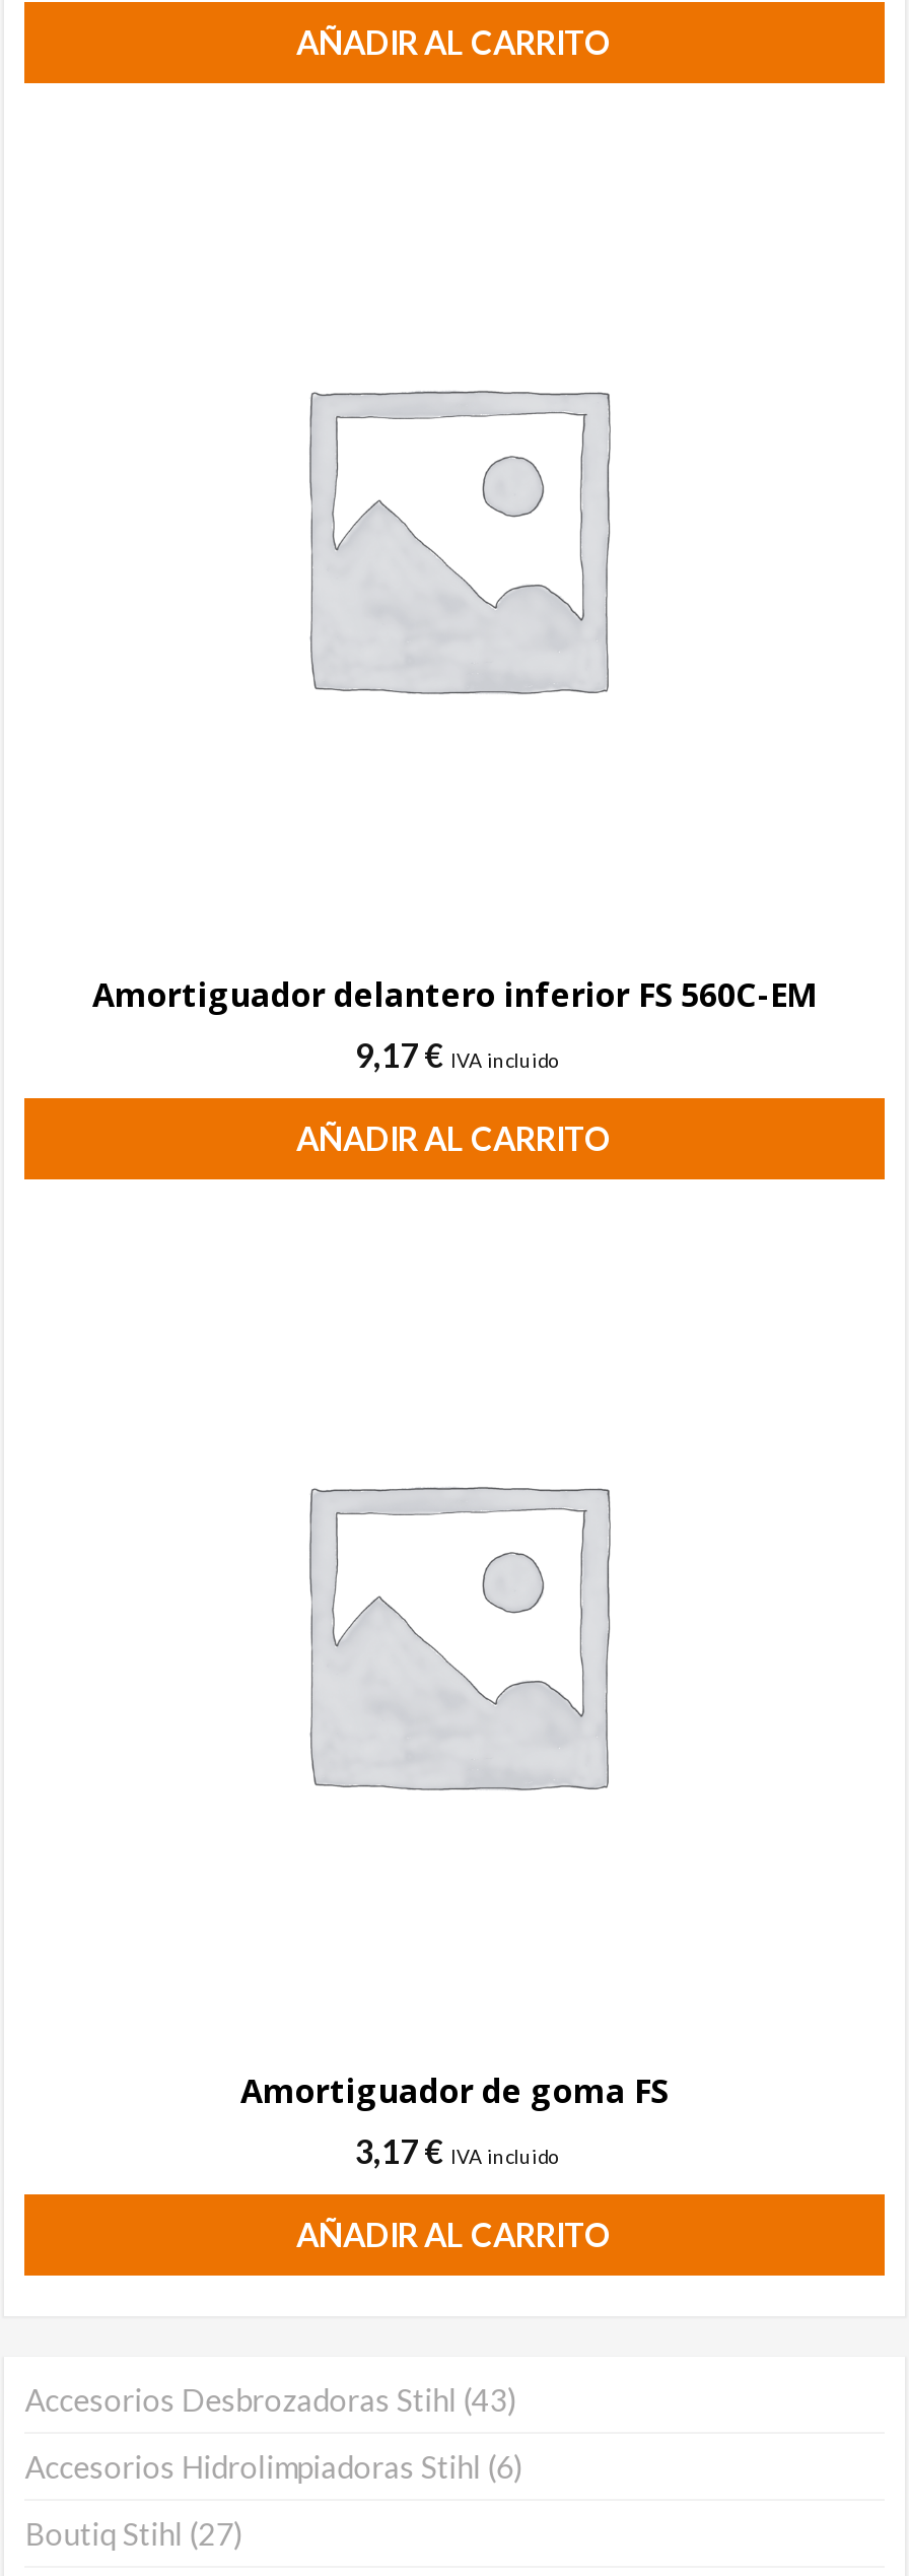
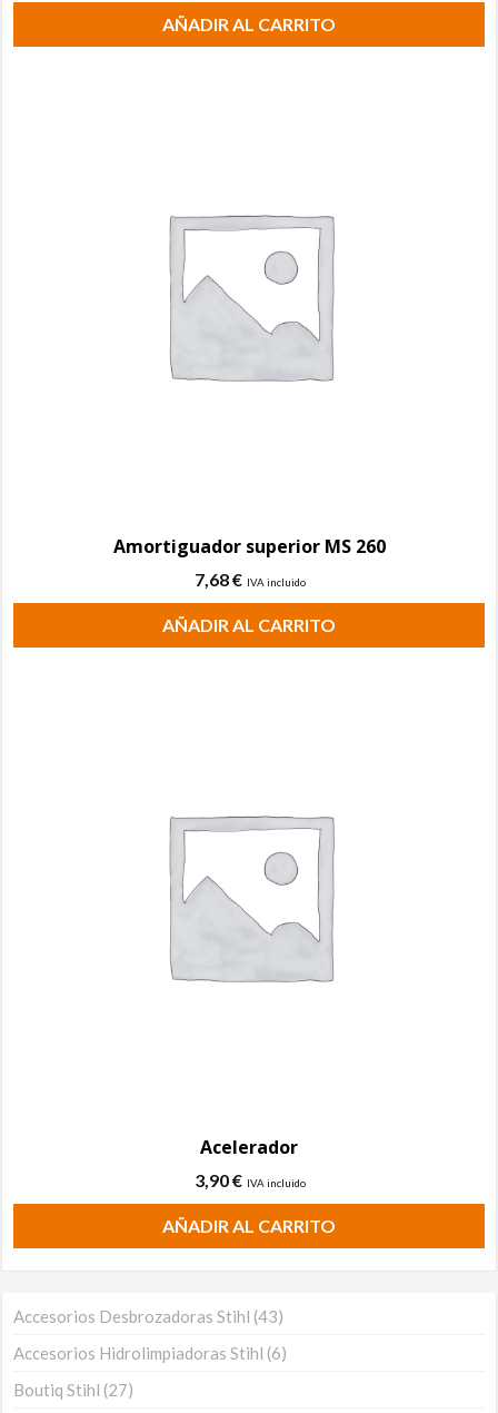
- Amortiguador delantero inferior FS 560C-EM
- 9,17 € IVA incluido
+ Amortiguador superior MS 260
+ 7,68 € IVA incluido

- Amortiguador de goma FS
- 3,17 € IVA incluido
+ Acelerador
+ 3,90 € IVA incluido
